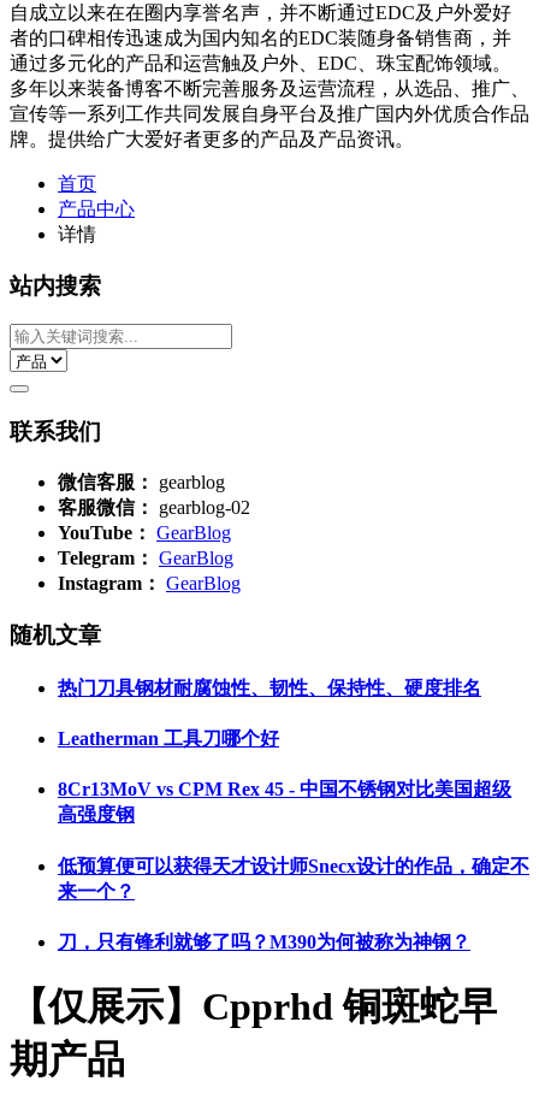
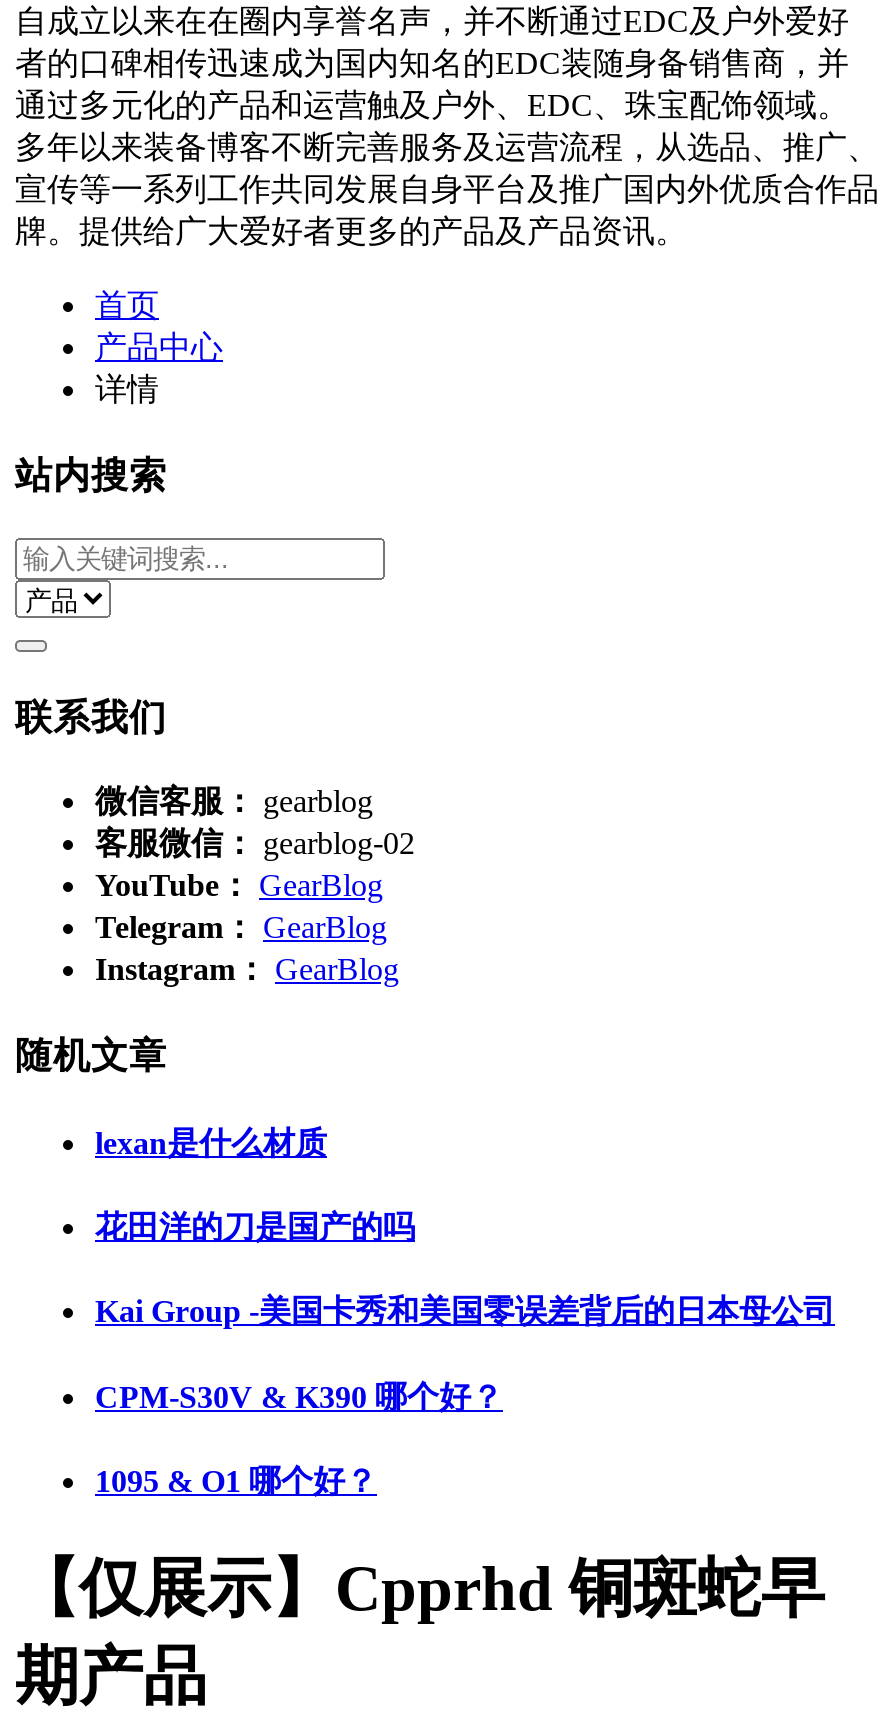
- 热门刀具钢材耐腐蚀性、韧性、保持性、硬度排名
+ lexan是什么材质

- Leatherman 工具刀哪个好
+ 花田洋的刀是国产的吗

- 8Cr13MoV vs CPM Rex 45 - 中国不锈钢对比美国超级
- 高强度钢
+ Kai Group -美国卡秀和美国零误差背后的日本母公司

- 低预算便可以获得天才设计师Snecx设计的作品，确定不
- 来一个？
+ CPM-S30V & K390 哪个好？

- 刀，只有锋利就够了吗？M390为何被称为神钢？
+ 1095 & O1 哪个好？
